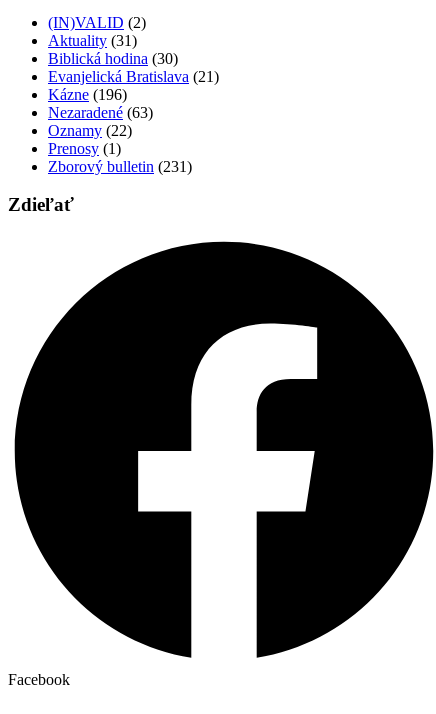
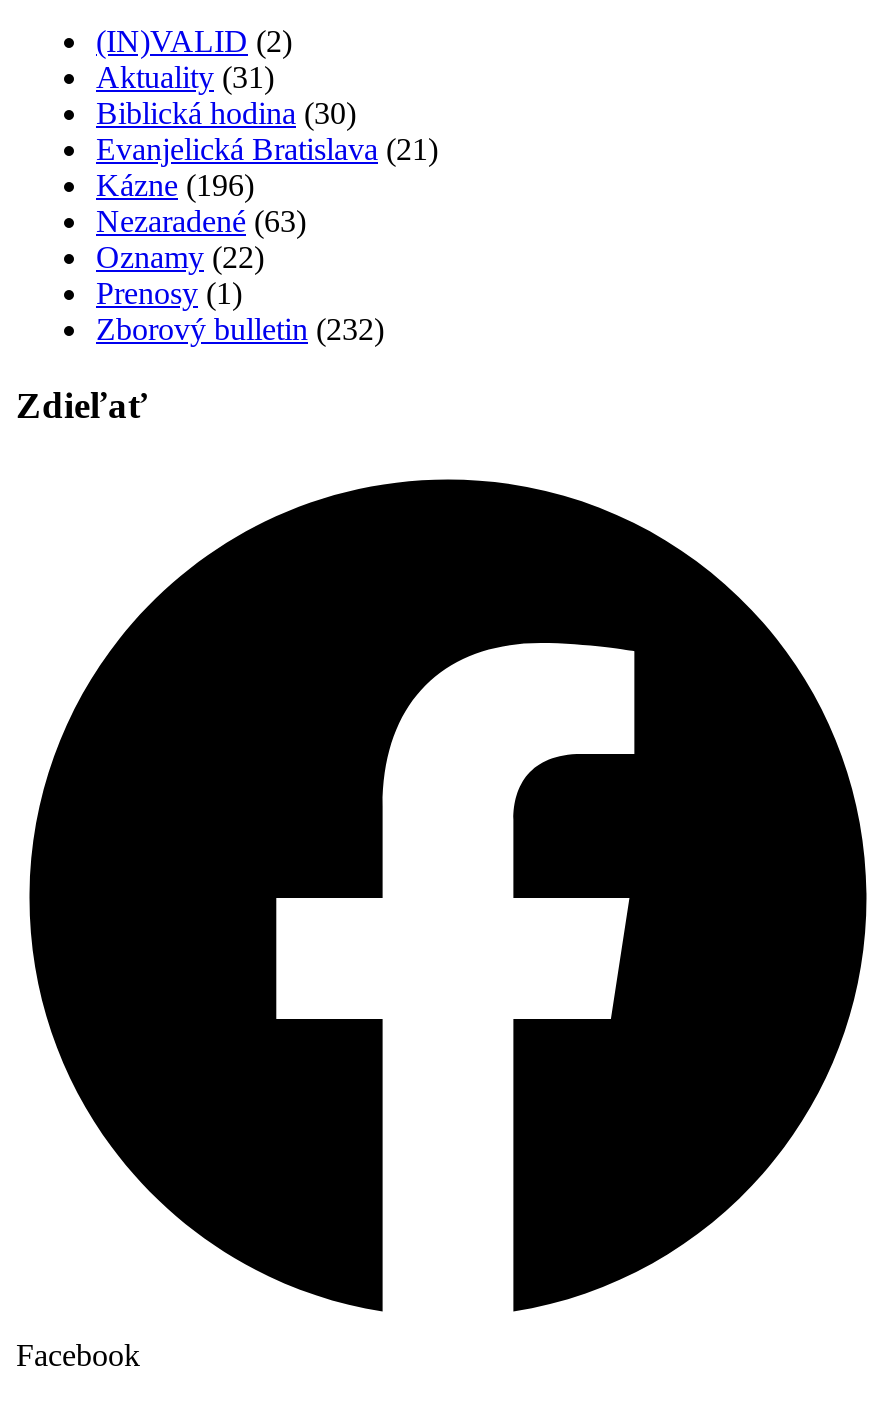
- Zborový bulletin (231)
+ Zborový bulletin (232)
